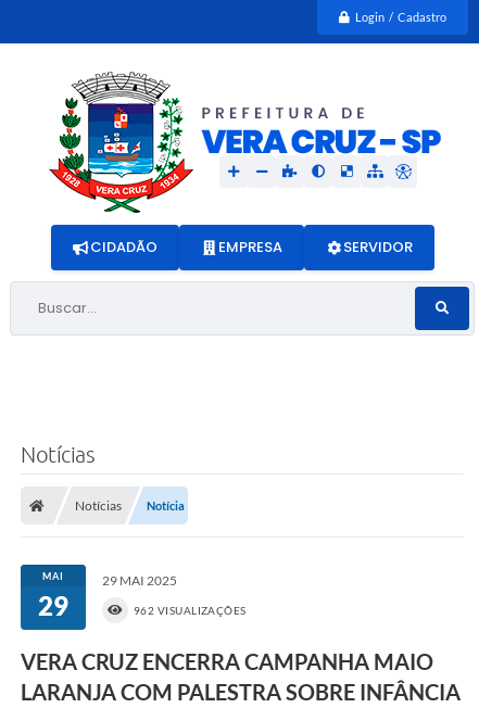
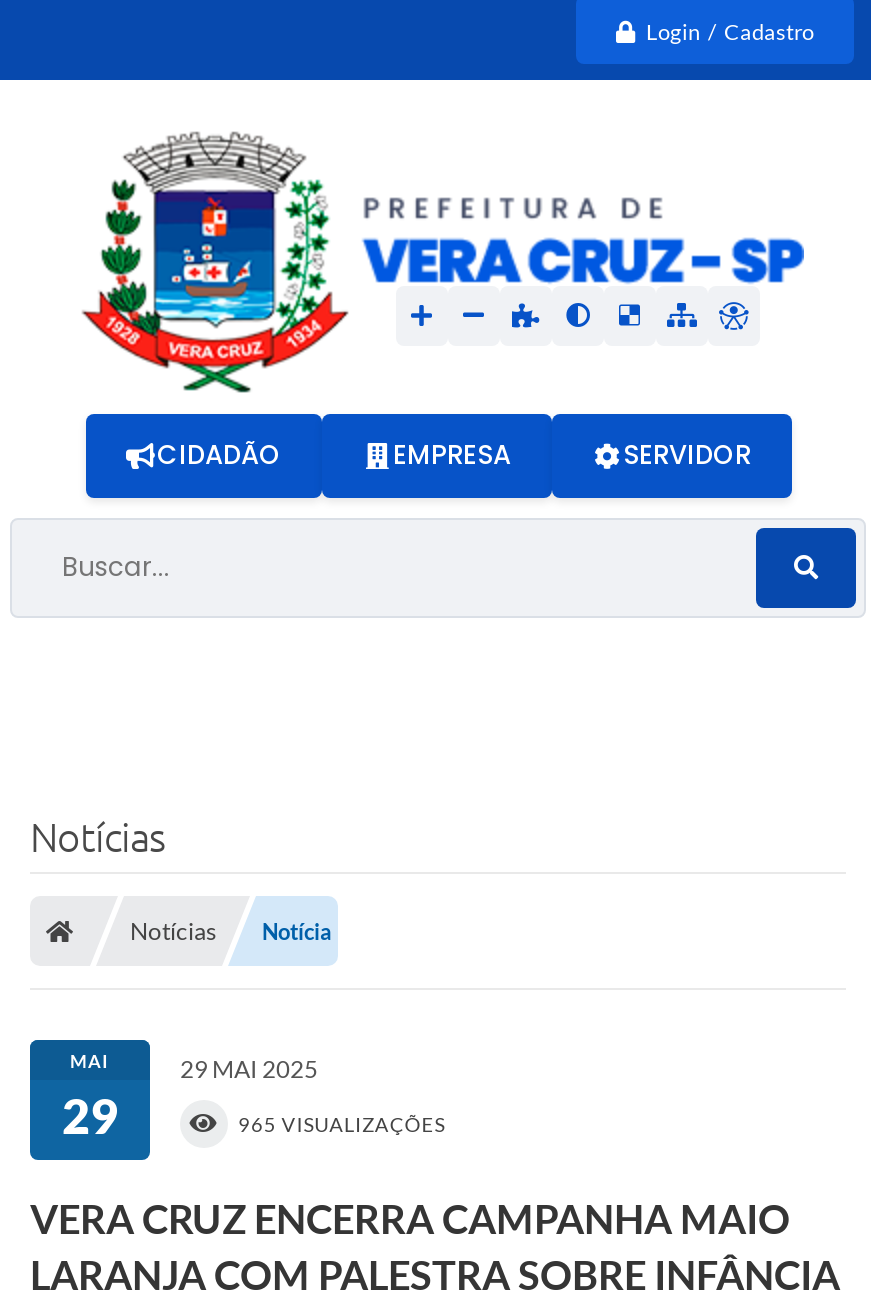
- 962 VISUALIZAÇÕES
+ 965 VISUALIZAÇÕES
